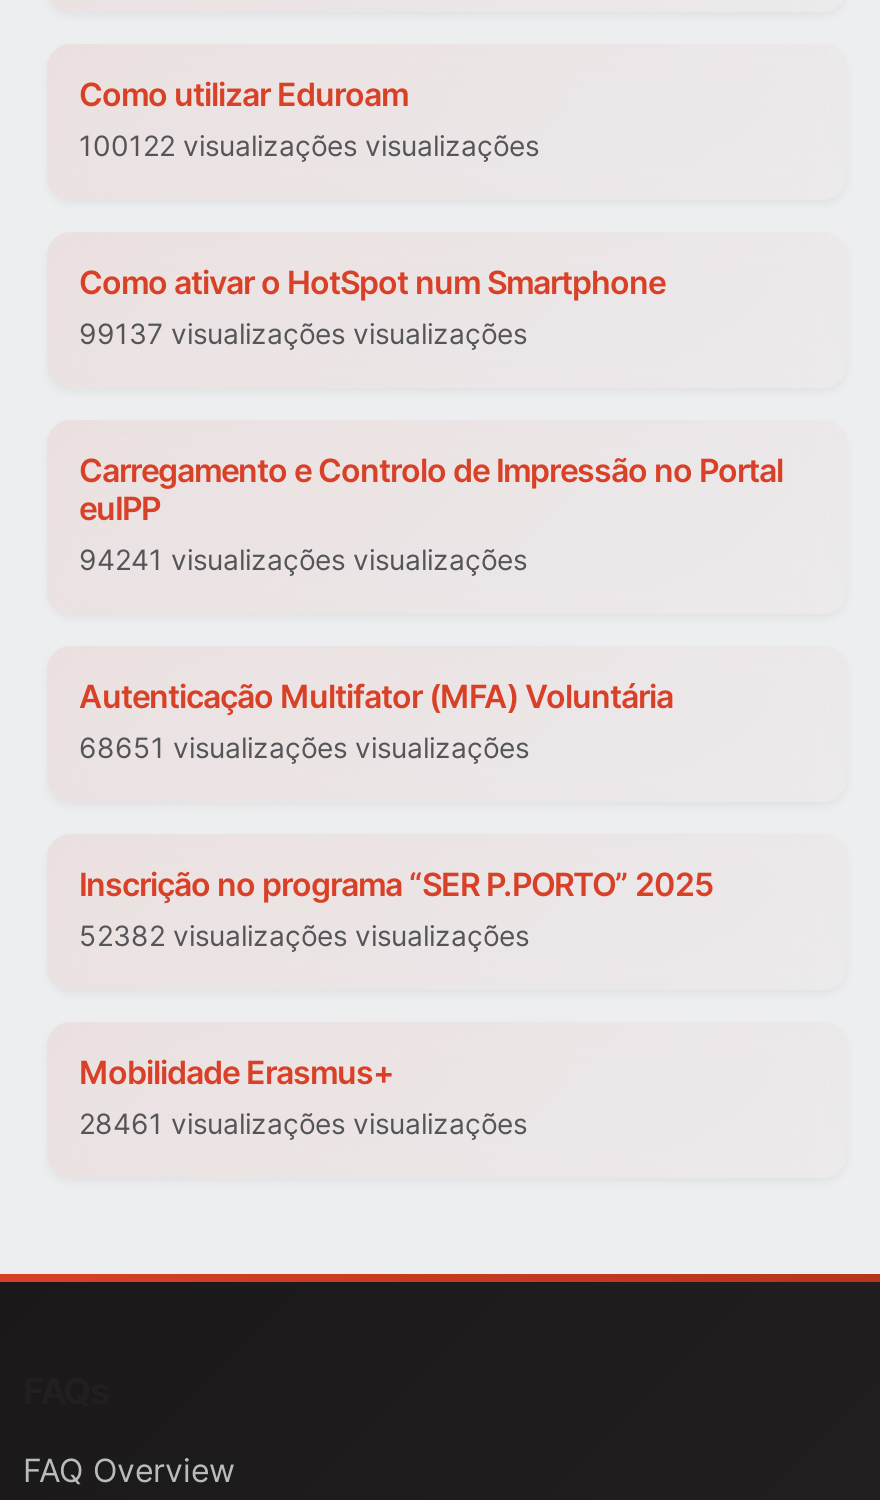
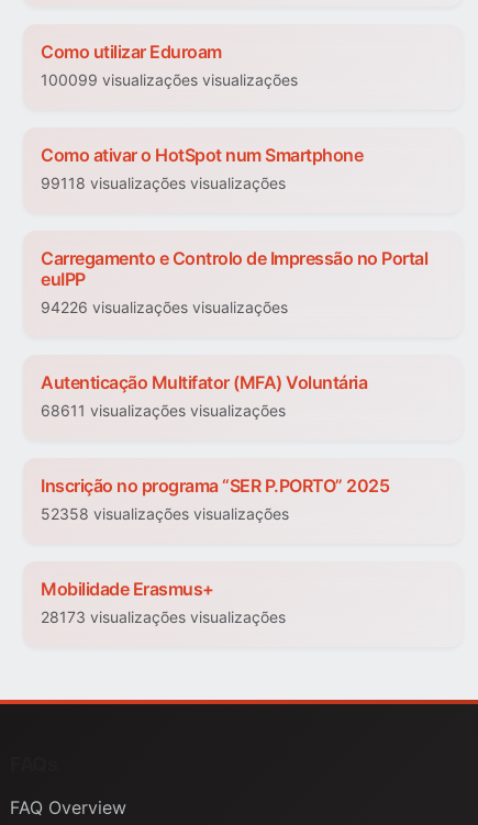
- 100122 visualizações visualizações
+ 100099 visualizações visualizações

- 99137 visualizações visualizações
+ 99118 visualizações visualizações

- 94241 visualizações visualizações
+ 94226 visualizações visualizações

- 68651 visualizações visualizações
+ 68611 visualizações visualizações

- 52382 visualizações visualizações
+ 52358 visualizações visualizações

- 28461 visualizações visualizações
+ 28173 visualizações visualizações
